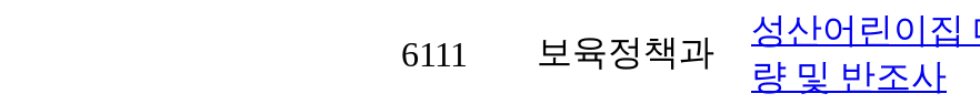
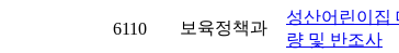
- 6111 보육정책과
+ 6110 보육정책과
